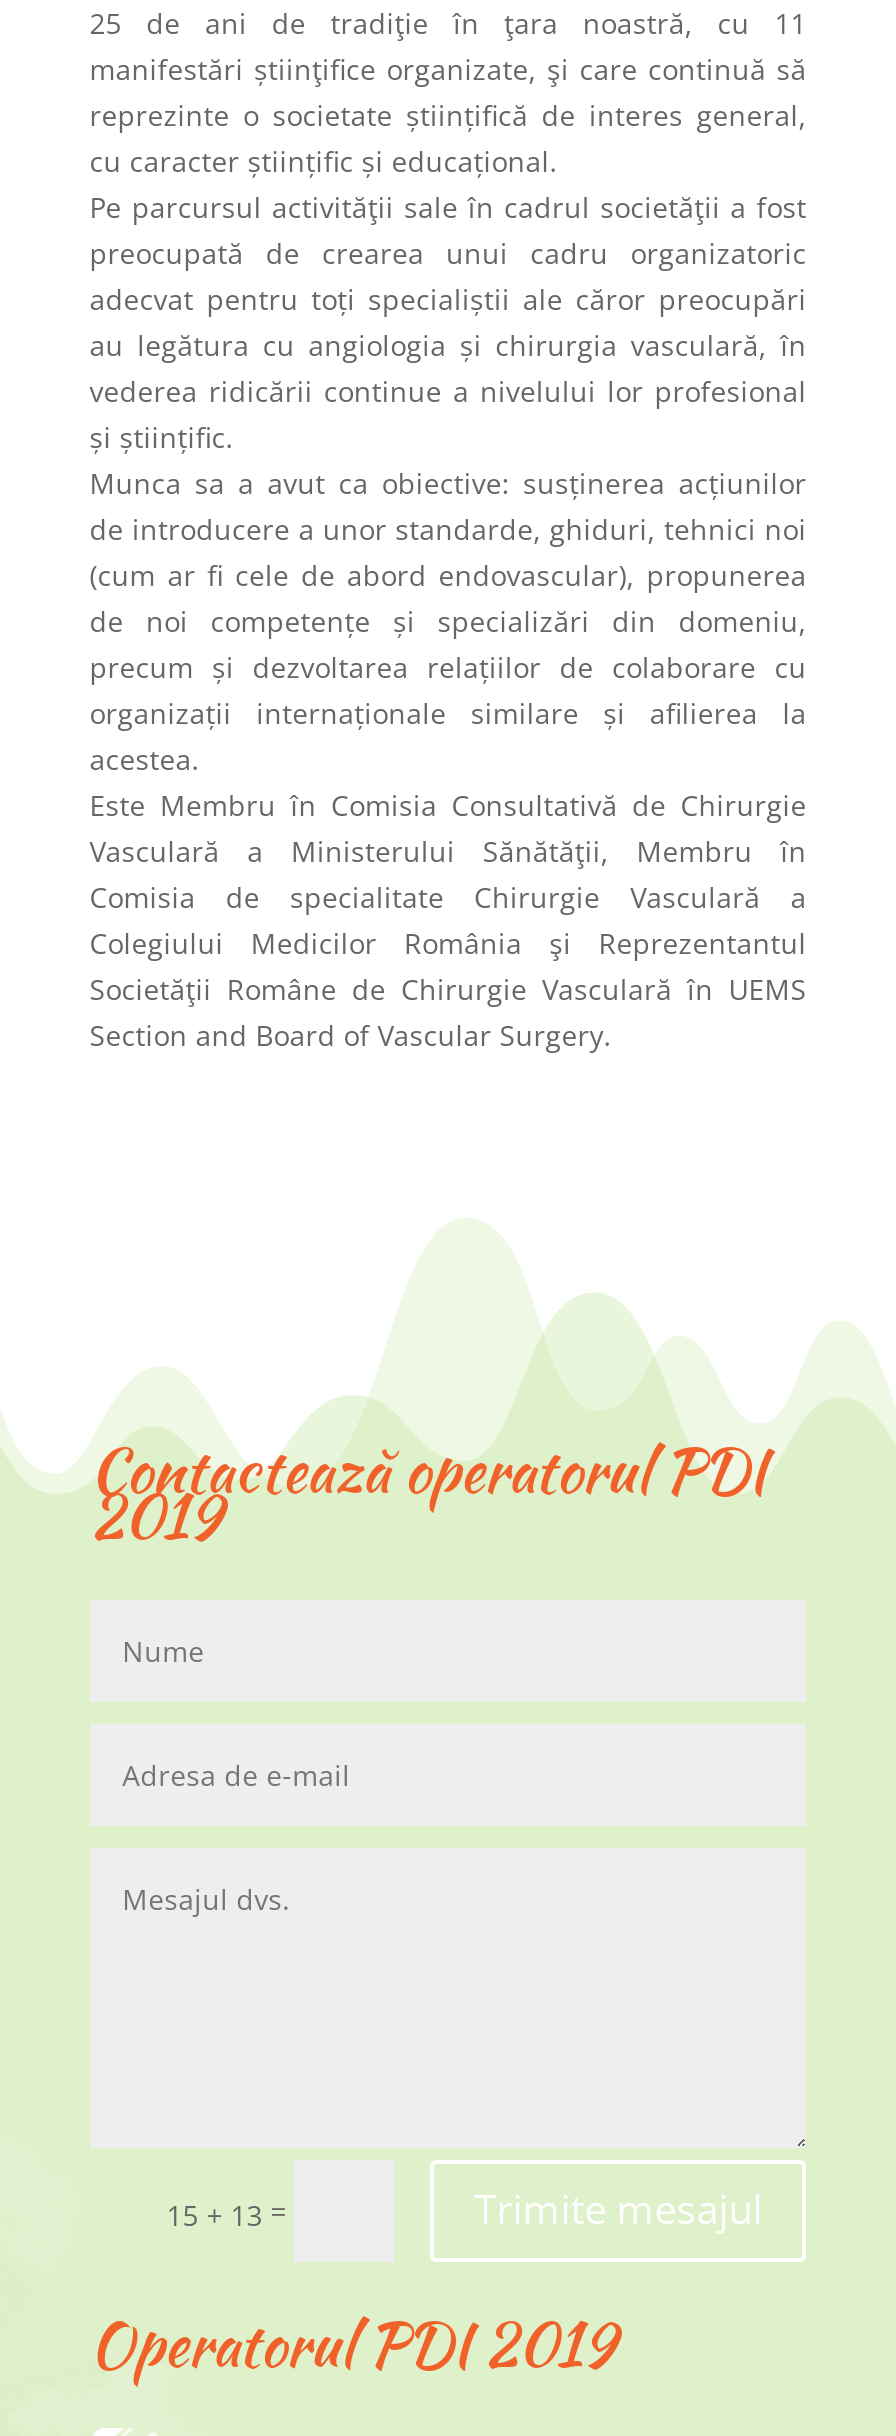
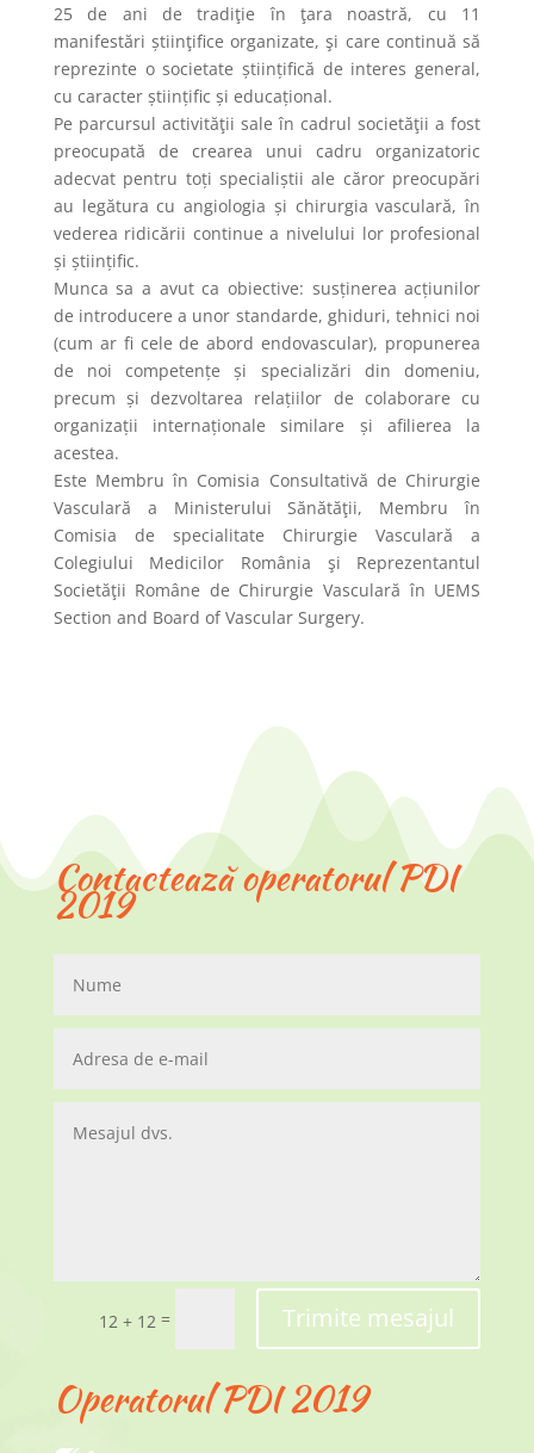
- 15 + 13 =
+ 12 + 12 =
